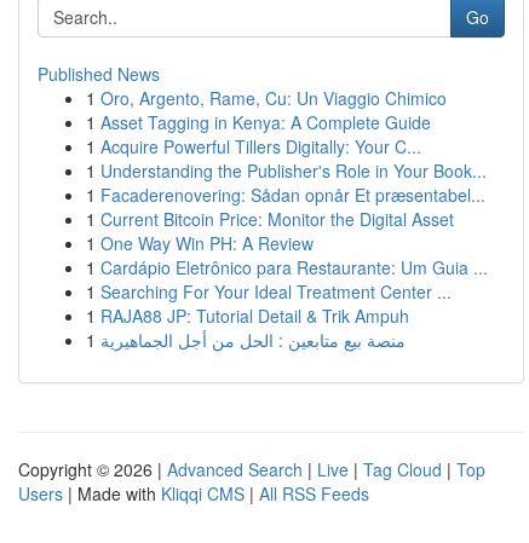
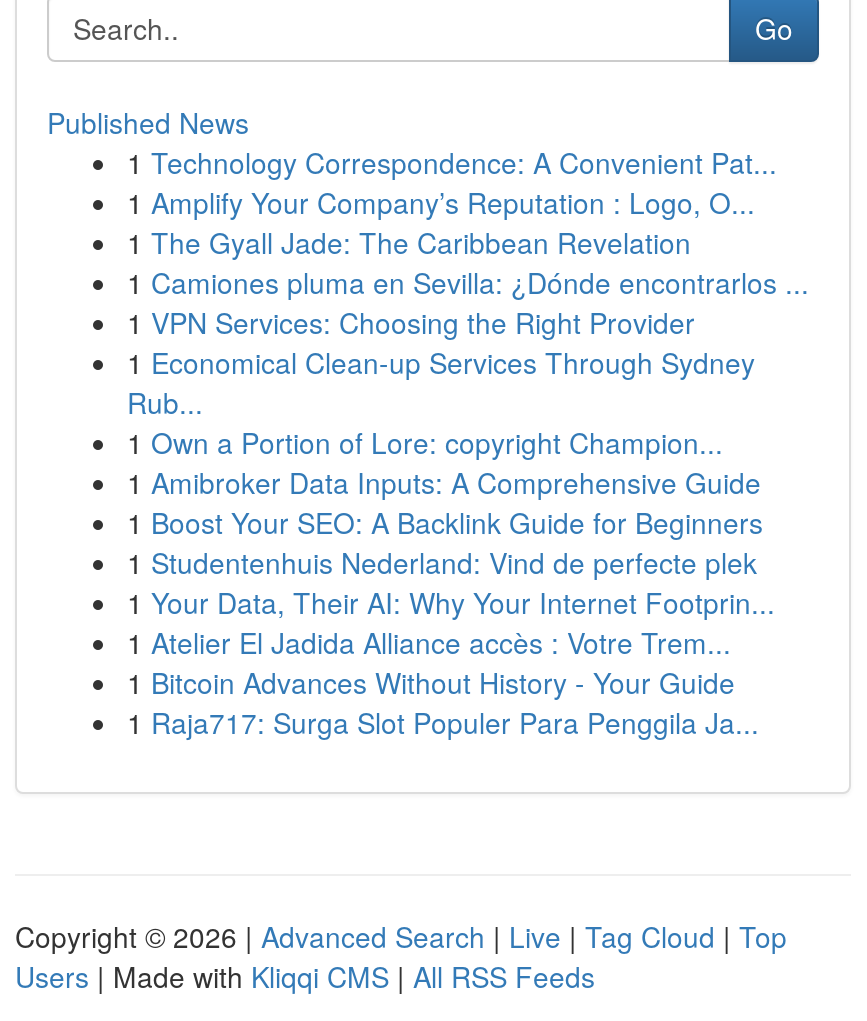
- 1 Oro, Argento, Rame, Cu: Un Viaggio Chimico
- 1 Asset Tagging in Kenya: A Complete Guide
- 1 Acquire Powerful Tillers Digitally: Your C...
- 1 Understanding the Publisher's Role in Your Book...
- 1 Facaderenovering: Sådan opnår Et præsentabel...
- 1 Current Bitcoin Price: Monitor the Digital Asset
- 1 One Way Win PH: A Review
- 1 Cardápio Eletrônico para Restaurante: Um Guia ...
- 1 Searching For Your Ideal Treatment Center ...
- 1 RAJA88 JP: Tutorial Detail & Trik Ampuh
- 1 منصة بيع متابعين : الحل من أجل الجماهيرية
+ 1 Technology Correspondence: A Convenient Pat...
+ 1 Amplify Your Company’s Reputation : Logo, O...
+ 1 The Gyall Jade: The Caribbean Revelation
+ 1 Camiones pluma en Sevilla: ¿Dónde encontrarlos ...
+ 1 VPN Services: Choosing the Right Provider
+ 1 Economical Clean-up Services Through Sydney
+ Rub...
+ 1 Own a Portion of Lore: copyright Champion...
+ 1 Amibroker Data Inputs: A Comprehensive Guide
+ 1 Boost Your SEO: A Backlink Guide for Beginners
+ 1 Studentenhuis Nederland: Vind de perfecte plek
+ 1 Your Data, Their AI: Why Your Internet Footprin...
+ 1 Atelier El Jadida Alliance accès : Votre Trem...
+ 1 Bitcoin Advances Without History - Your Guide
+ 1 Raja717: Surga Slot Populer Para Penggila Ja...
